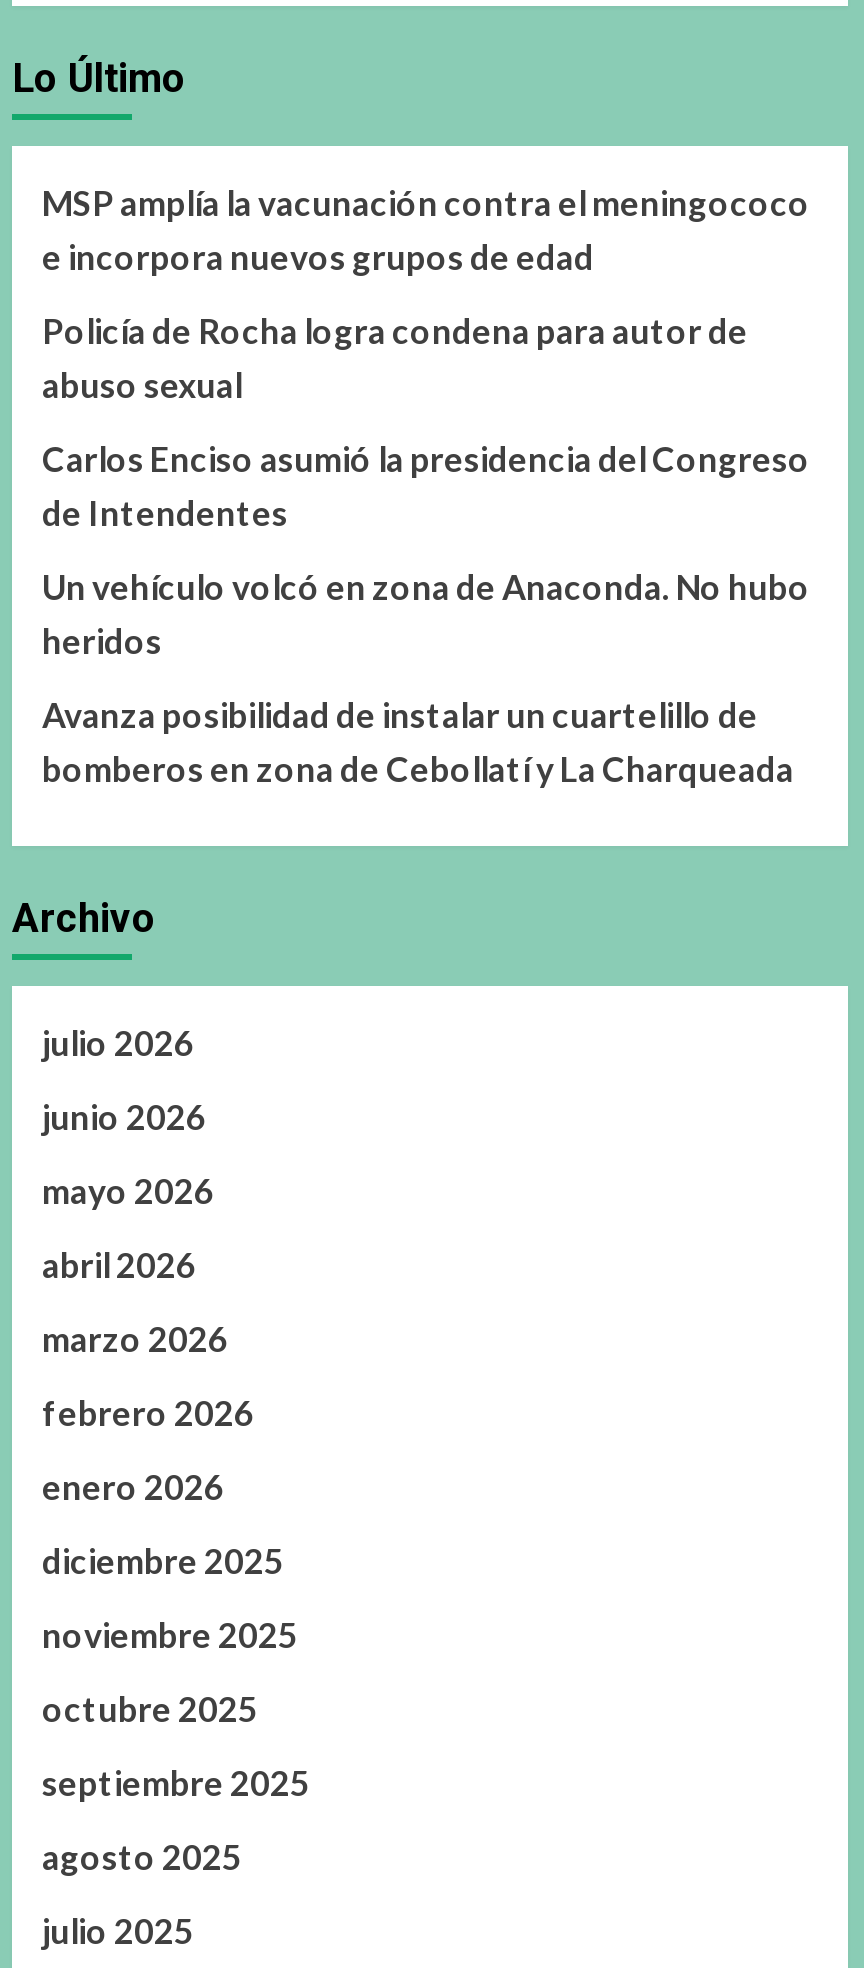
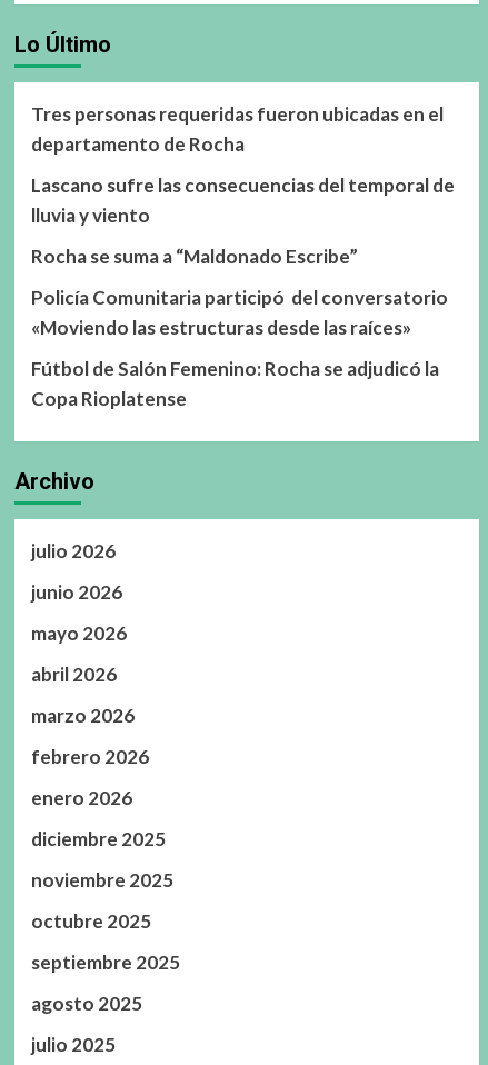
- MSP amplía la vacunación contra el meningococo
- e incorpora nuevos grupos de edad
+ Tres personas requeridas fueron ubicadas en el
+ departamento de Rocha

- Policía de Rocha logra condena para autor de
- abuso sexual
+ Lascano sufre las consecuencias del temporal de
+ lluvia y viento

- Carlos Enciso asumió la presidencia del Congreso
- de Intendentes
+ Rocha se suma a “Maldonado Escribe”

- Un vehículo volcó en zona de Anaconda. No hubo
- heridos
+ Policía Comunitaria participó del conversatorio
+ «Moviendo las estructuras desde las raíces»

- Avanza posibilidad de instalar un cuartelillo de
- bomberos en zona de Cebollatí y La Charqueada
+ Fútbol de Salón Femenino: Rocha se adjudicó la
+ Copa Rioplatense
